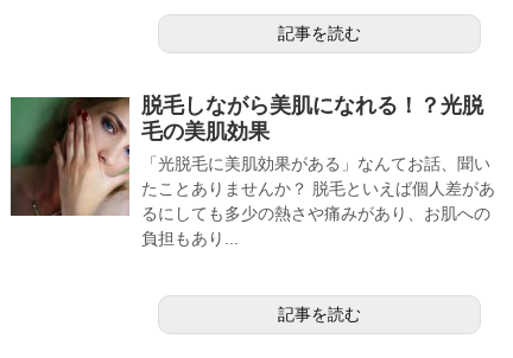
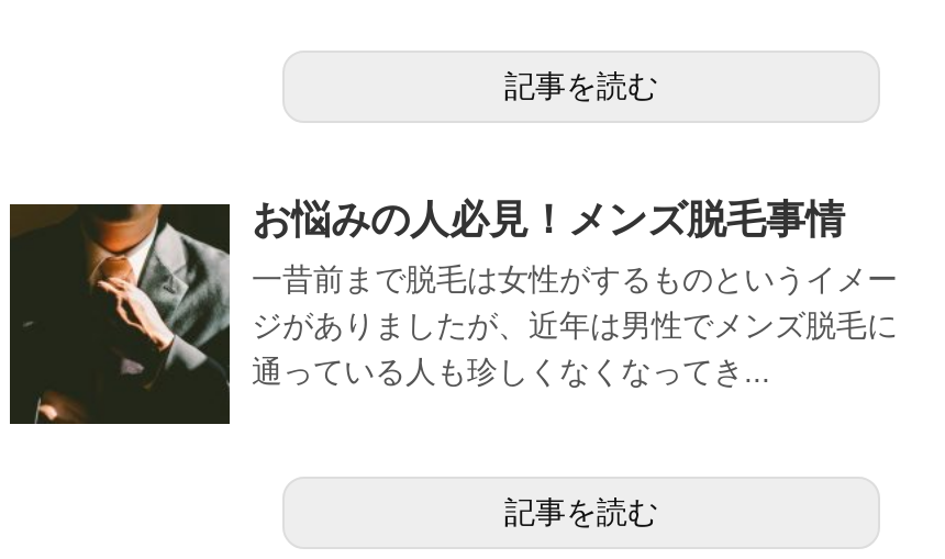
- [image]
- 脱毛しながら美肌になれる！？光脱
- 毛の美肌効果
- 「光脱毛に美肌効果がある」なんてお話、聞い
- たことありませんか？ 脱毛といえば個人差があ
- るにしても多少の熱さや痛みがあり、お肌への
- 負担もあり...
+ [image]
+ お悩みの人必見！メンズ脱毛事情
+ 一昔前まで脱毛は女性がするものというイメー
+ ジがありましたが、近年は男性でメンズ脱毛に
+ 通っている人も珍しくなくなってき...
